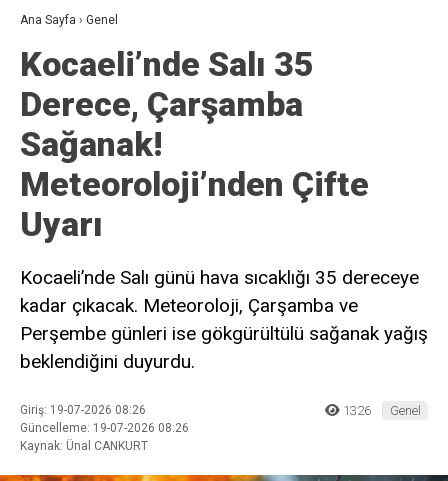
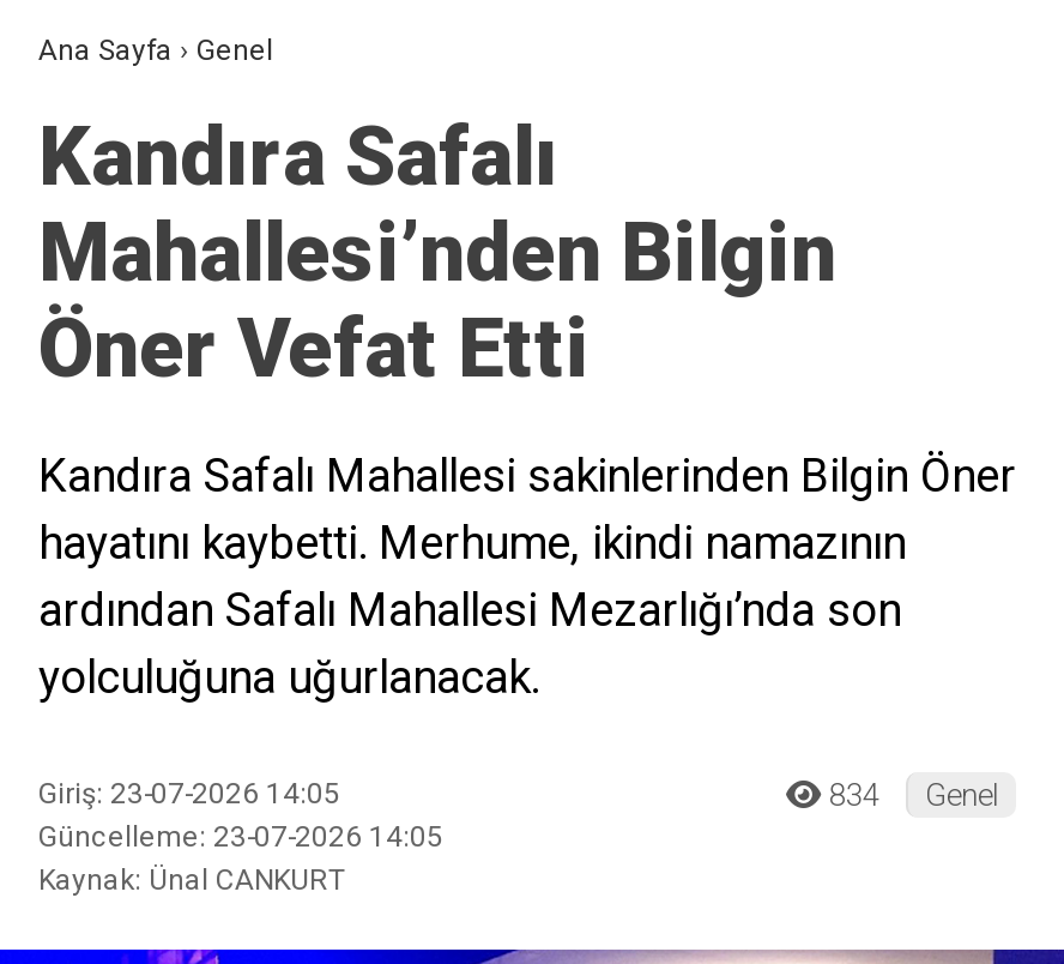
- Kocaeli’nde Salı 35
- Derece, Çarşamba
- Sağanak!
- Meteoroloji’nden Çifte
- Uyarı
+ Kandıra Safalı
+ Mahallesi’nden Bilgin
+ Öner Vefat Etti

- Kocaeli’nde Salı günü hava sıcaklığı 35 dereceye
- kadar çıkacak. Meteoroloji, Çarşamba ve
- Perşembe günleri ise gökgürültülü sağanak yağış
- beklendiğini duyurdu.
+ Kandıra Safalı Mahallesi sakinlerinden Bilgin Öner
+ hayatını kaybetti. Merhume, ikindi namazının
+ ardından Safalı Mahallesi Mezarlığı’nda son
+ yolculuğuna uğurlanacak.

- Giriş: 19-07-2026 08:26
- Güncelleme: 19-07-2026 08:26
+ Giriş: 23-07-2026 14:05
+ Güncelleme: 23-07-2026 14:05

- 1326 Genel
+ 834 Genel
